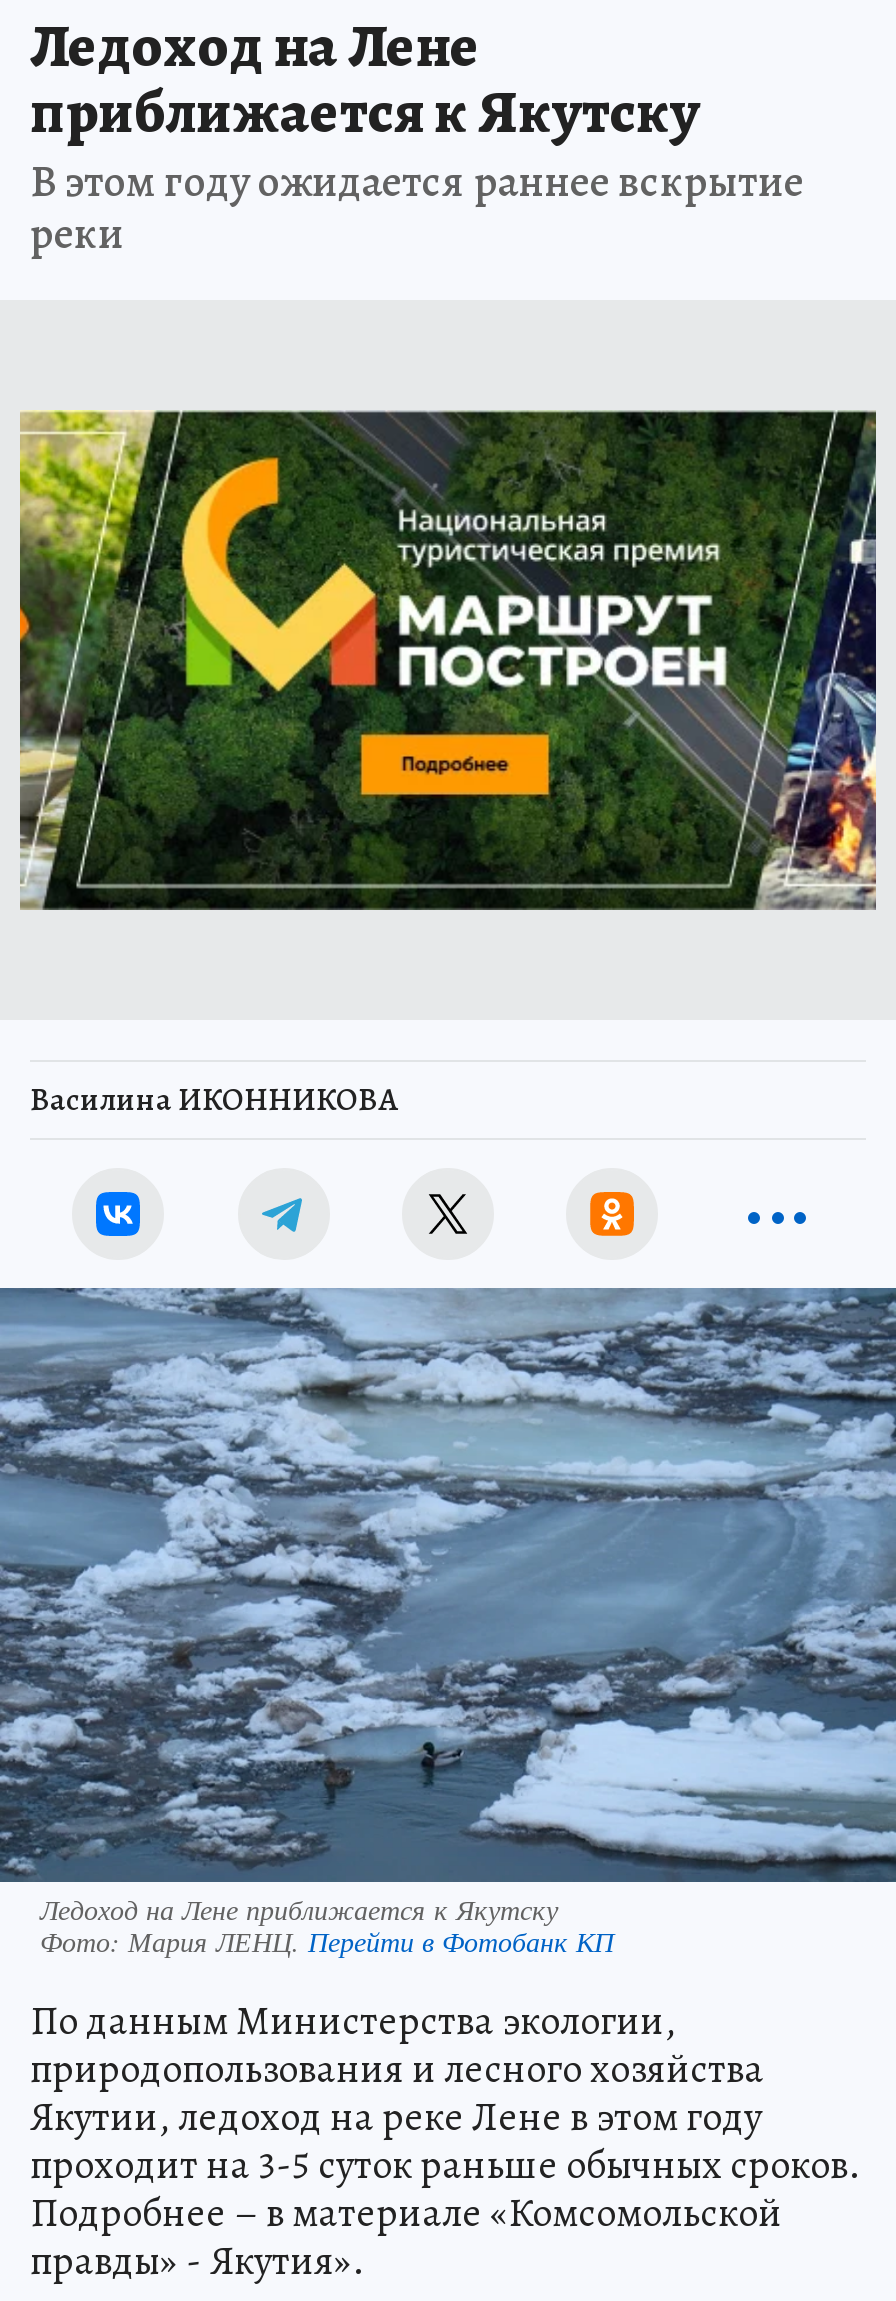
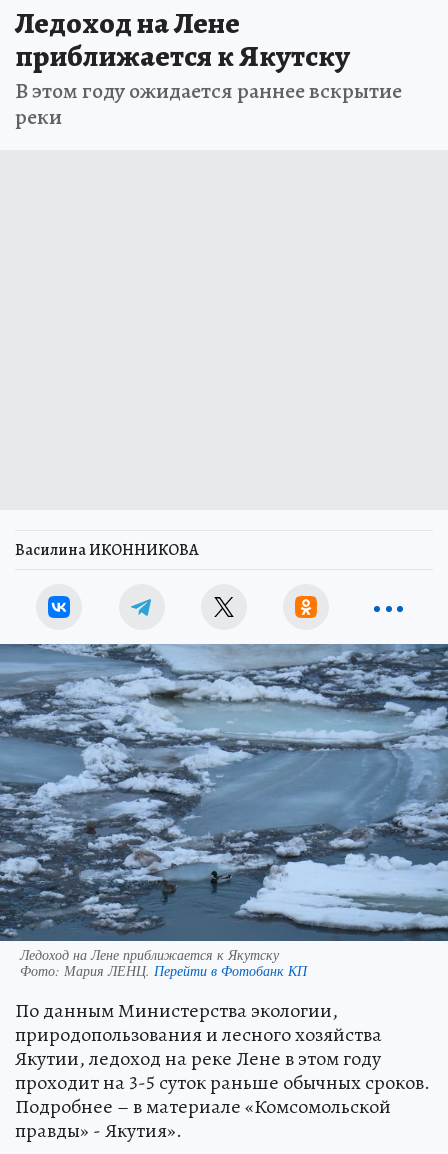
- [image]
